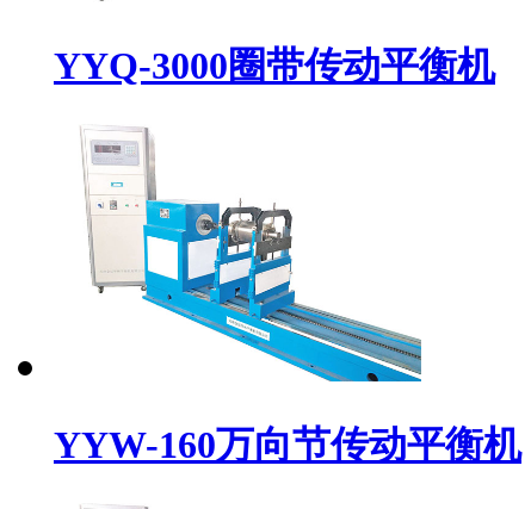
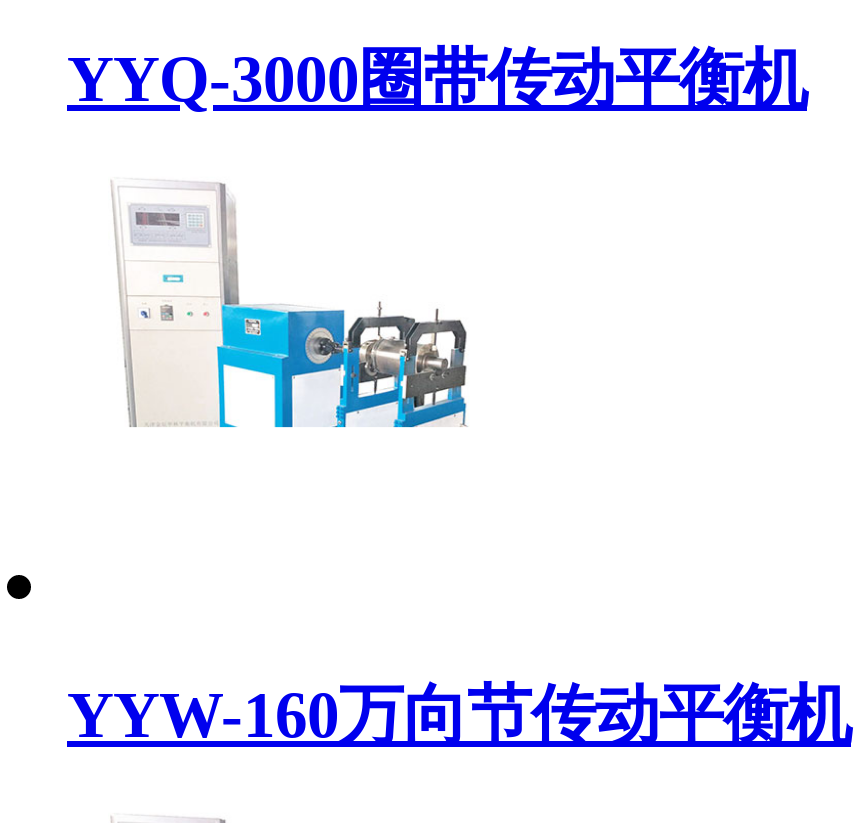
- [image]
